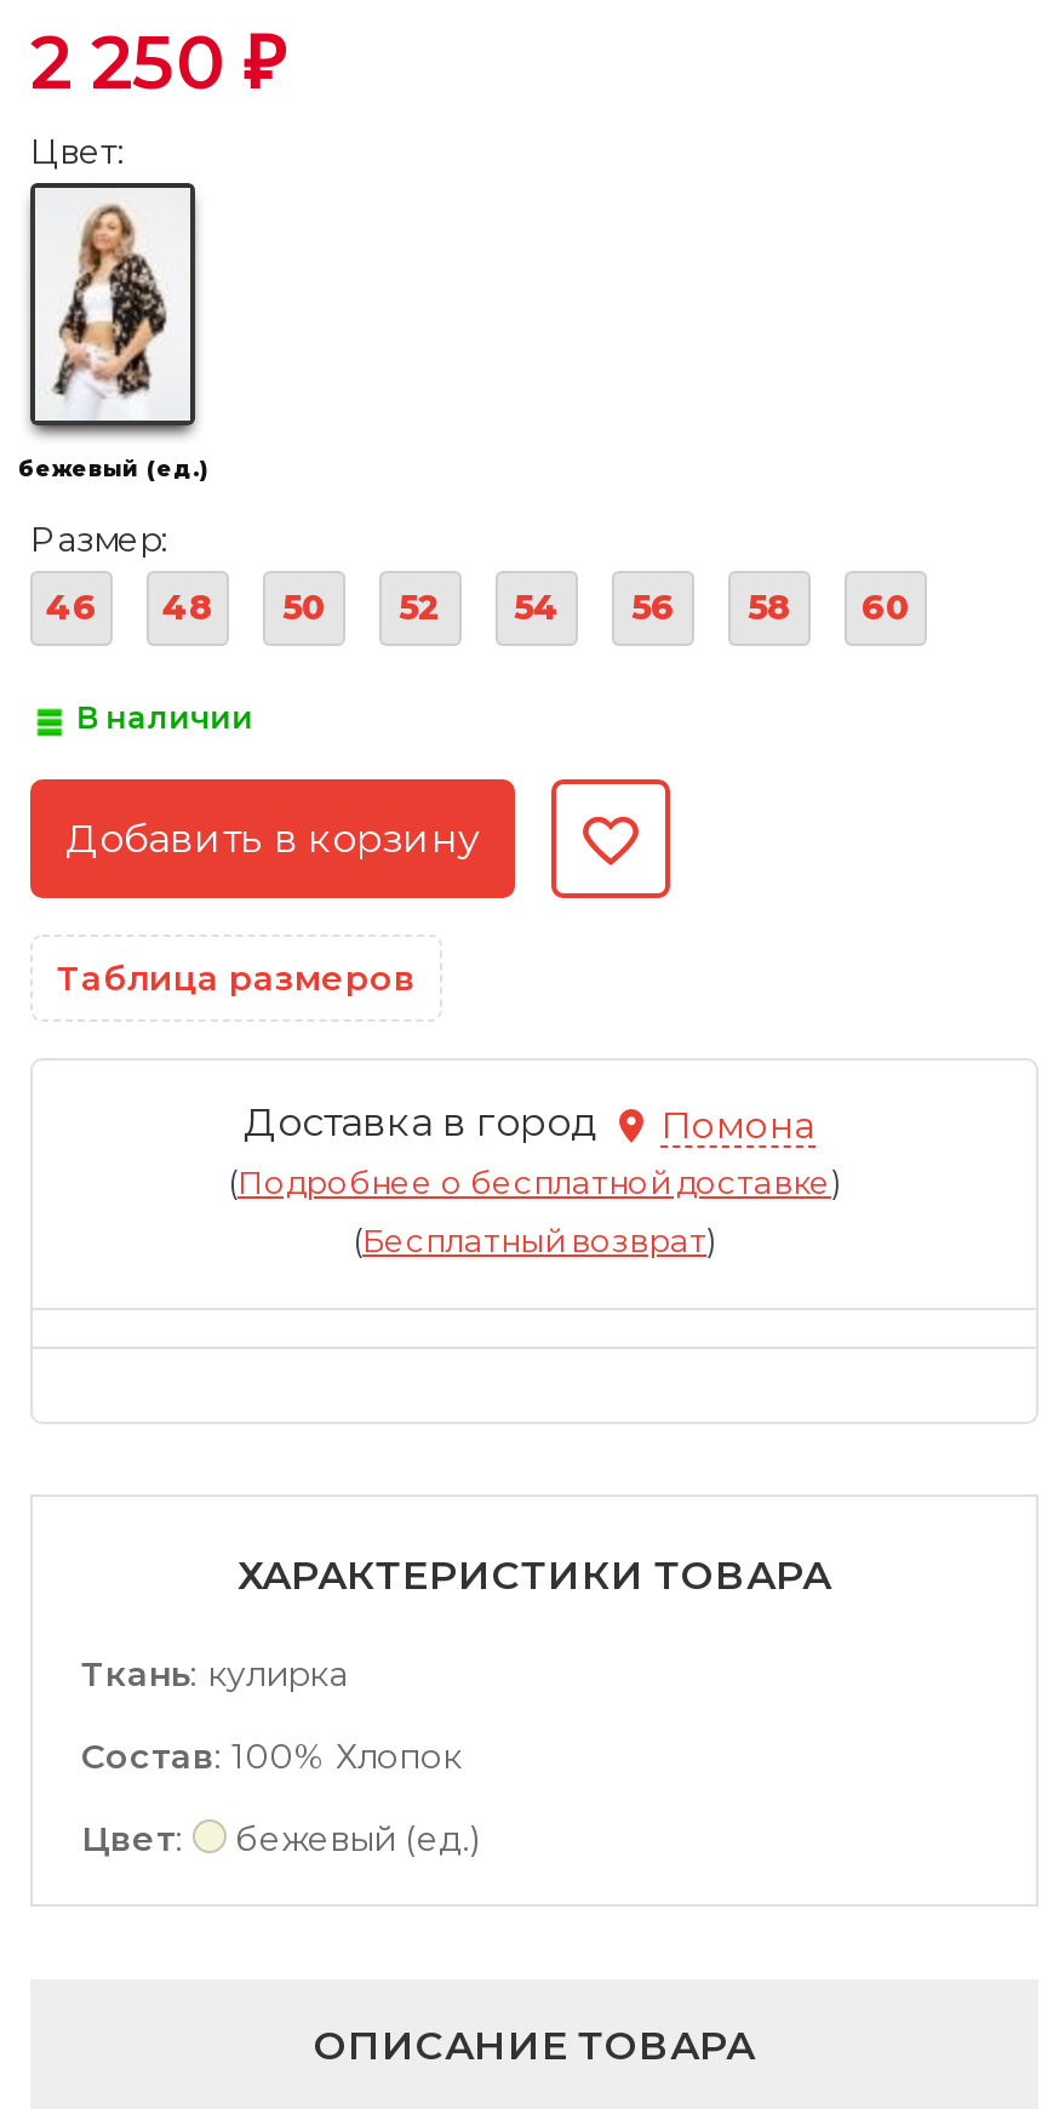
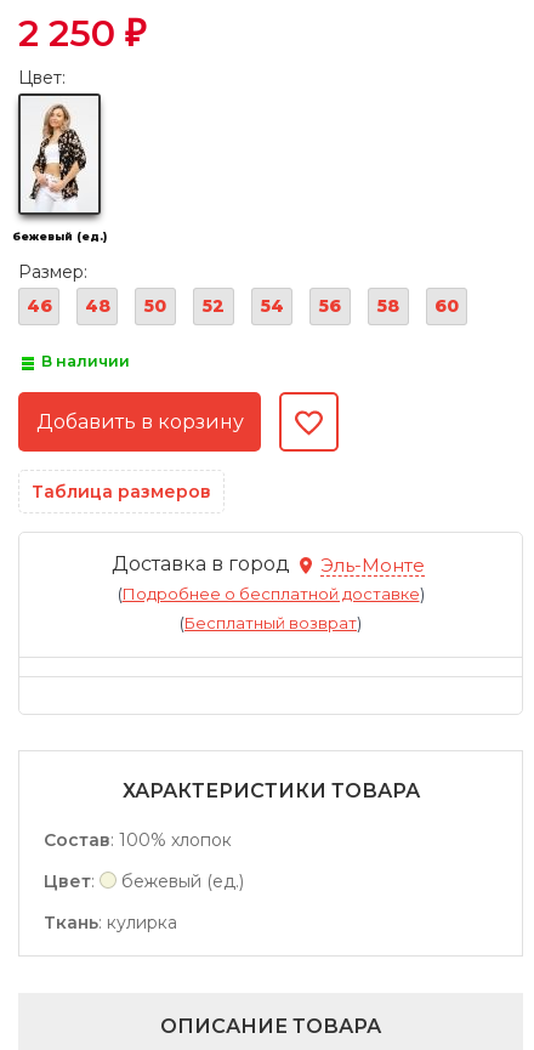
- Помона
+ Эль-Монте

moved down: Ткань: кулирка

- Состав: 100% Хлопок
+ Состав: 100% хлопок

moved up: Цвет: | бежевый (ед.)
